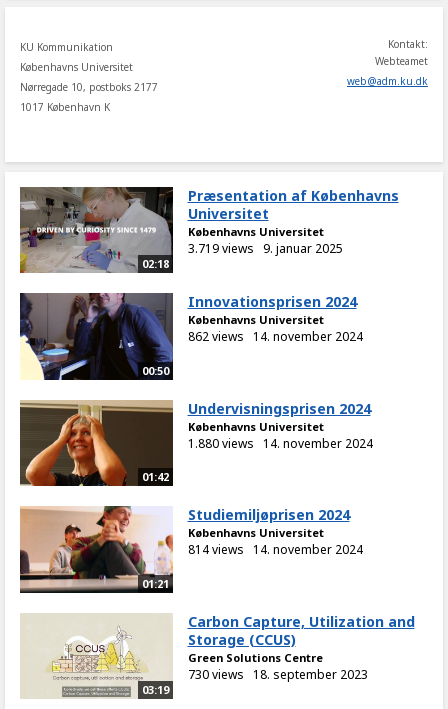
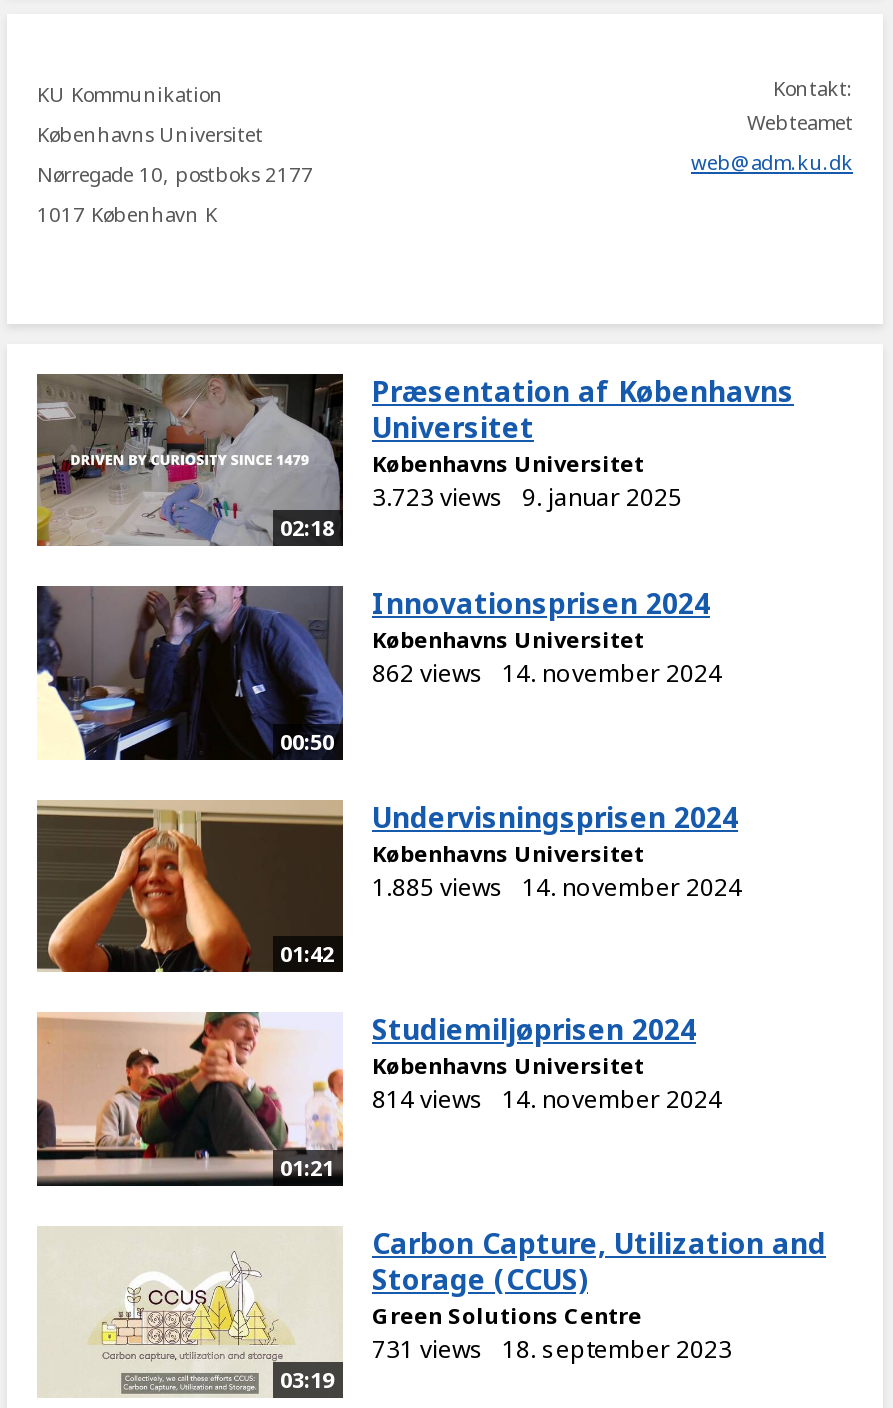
- 3.719 views 9. januar 2025
+ 3.723 views 9. januar 2025

- 1.880 views 14. november 2024
+ 1.885 views 14. november 2024

- 730 views 18. september 2023
+ 731 views 18. september 2023
